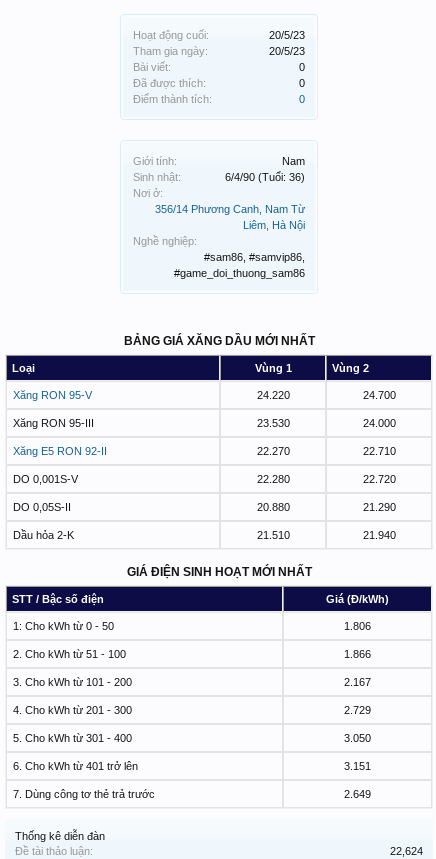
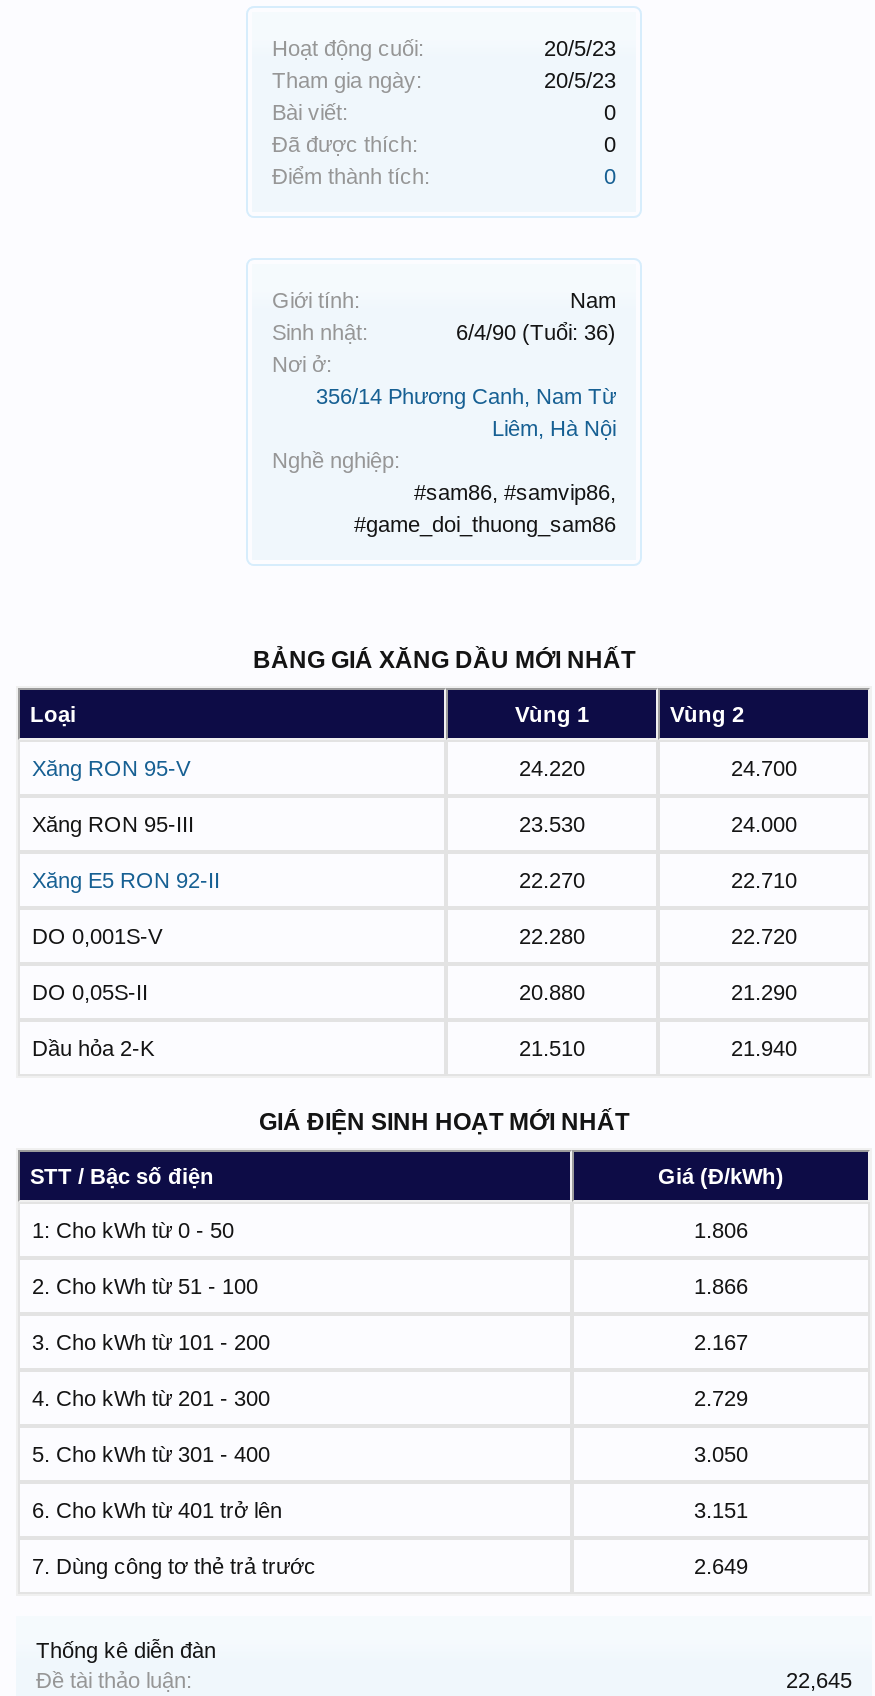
- 22,624
+ 22,645
